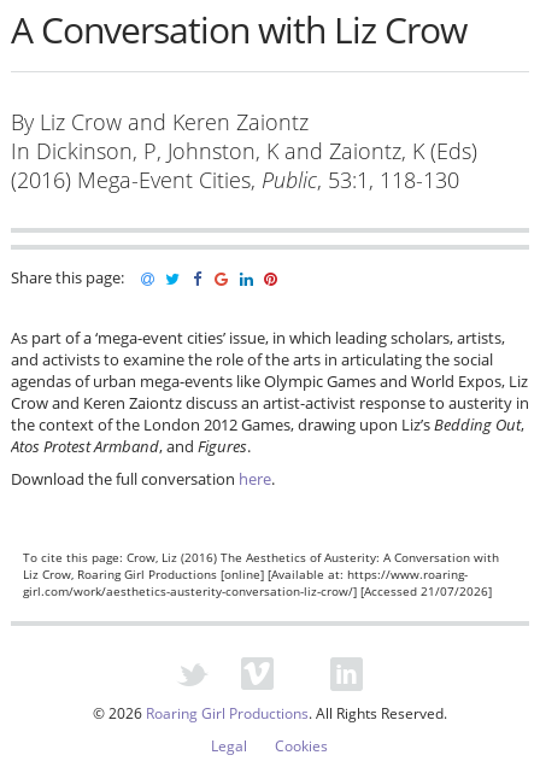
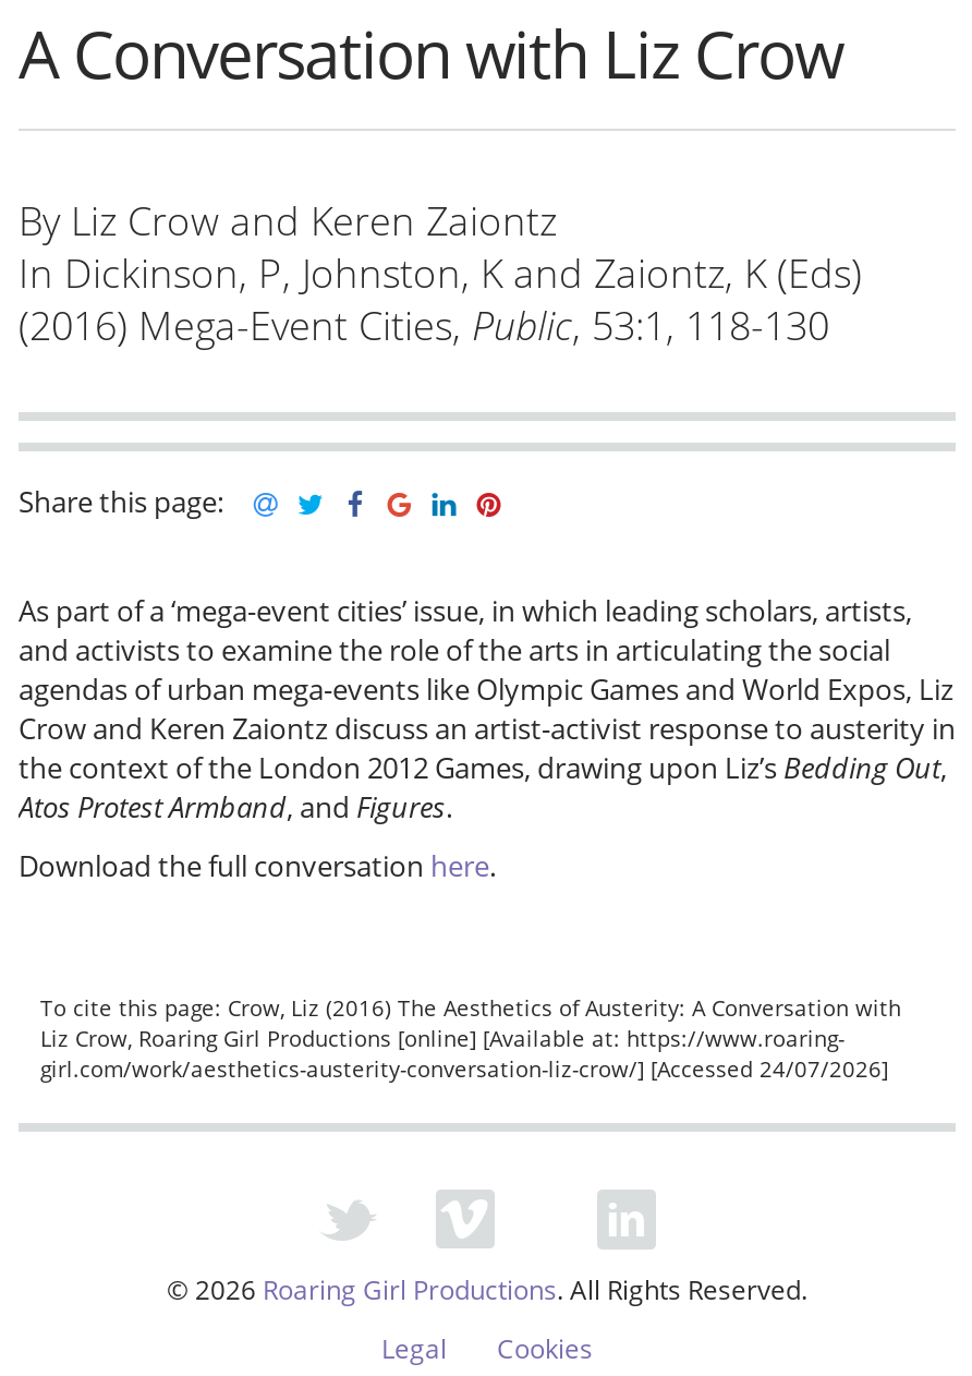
- girl.com/work/aesthetics-austerity-conversation-liz-crow/] [Accessed 21/07/2026]
+ girl.com/work/aesthetics-austerity-conversation-liz-crow/] [Accessed 24/07/2026]
